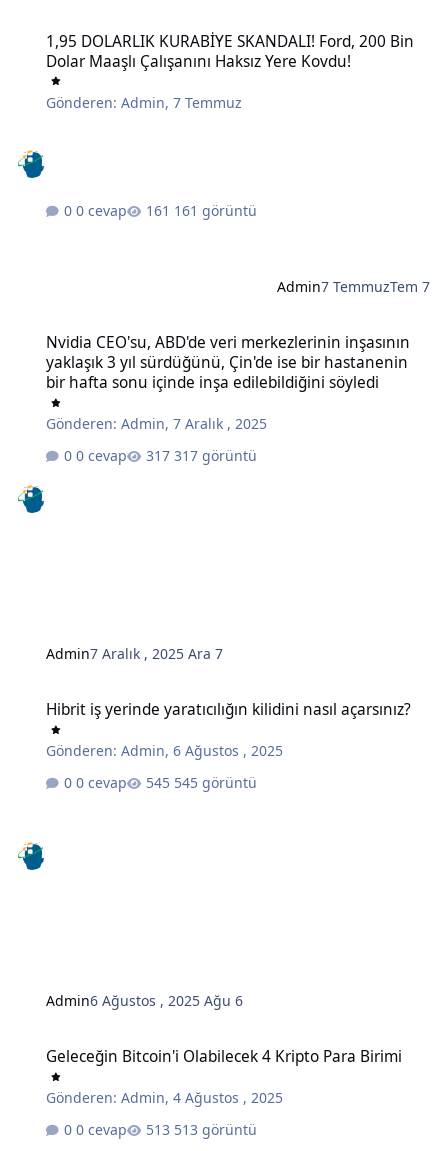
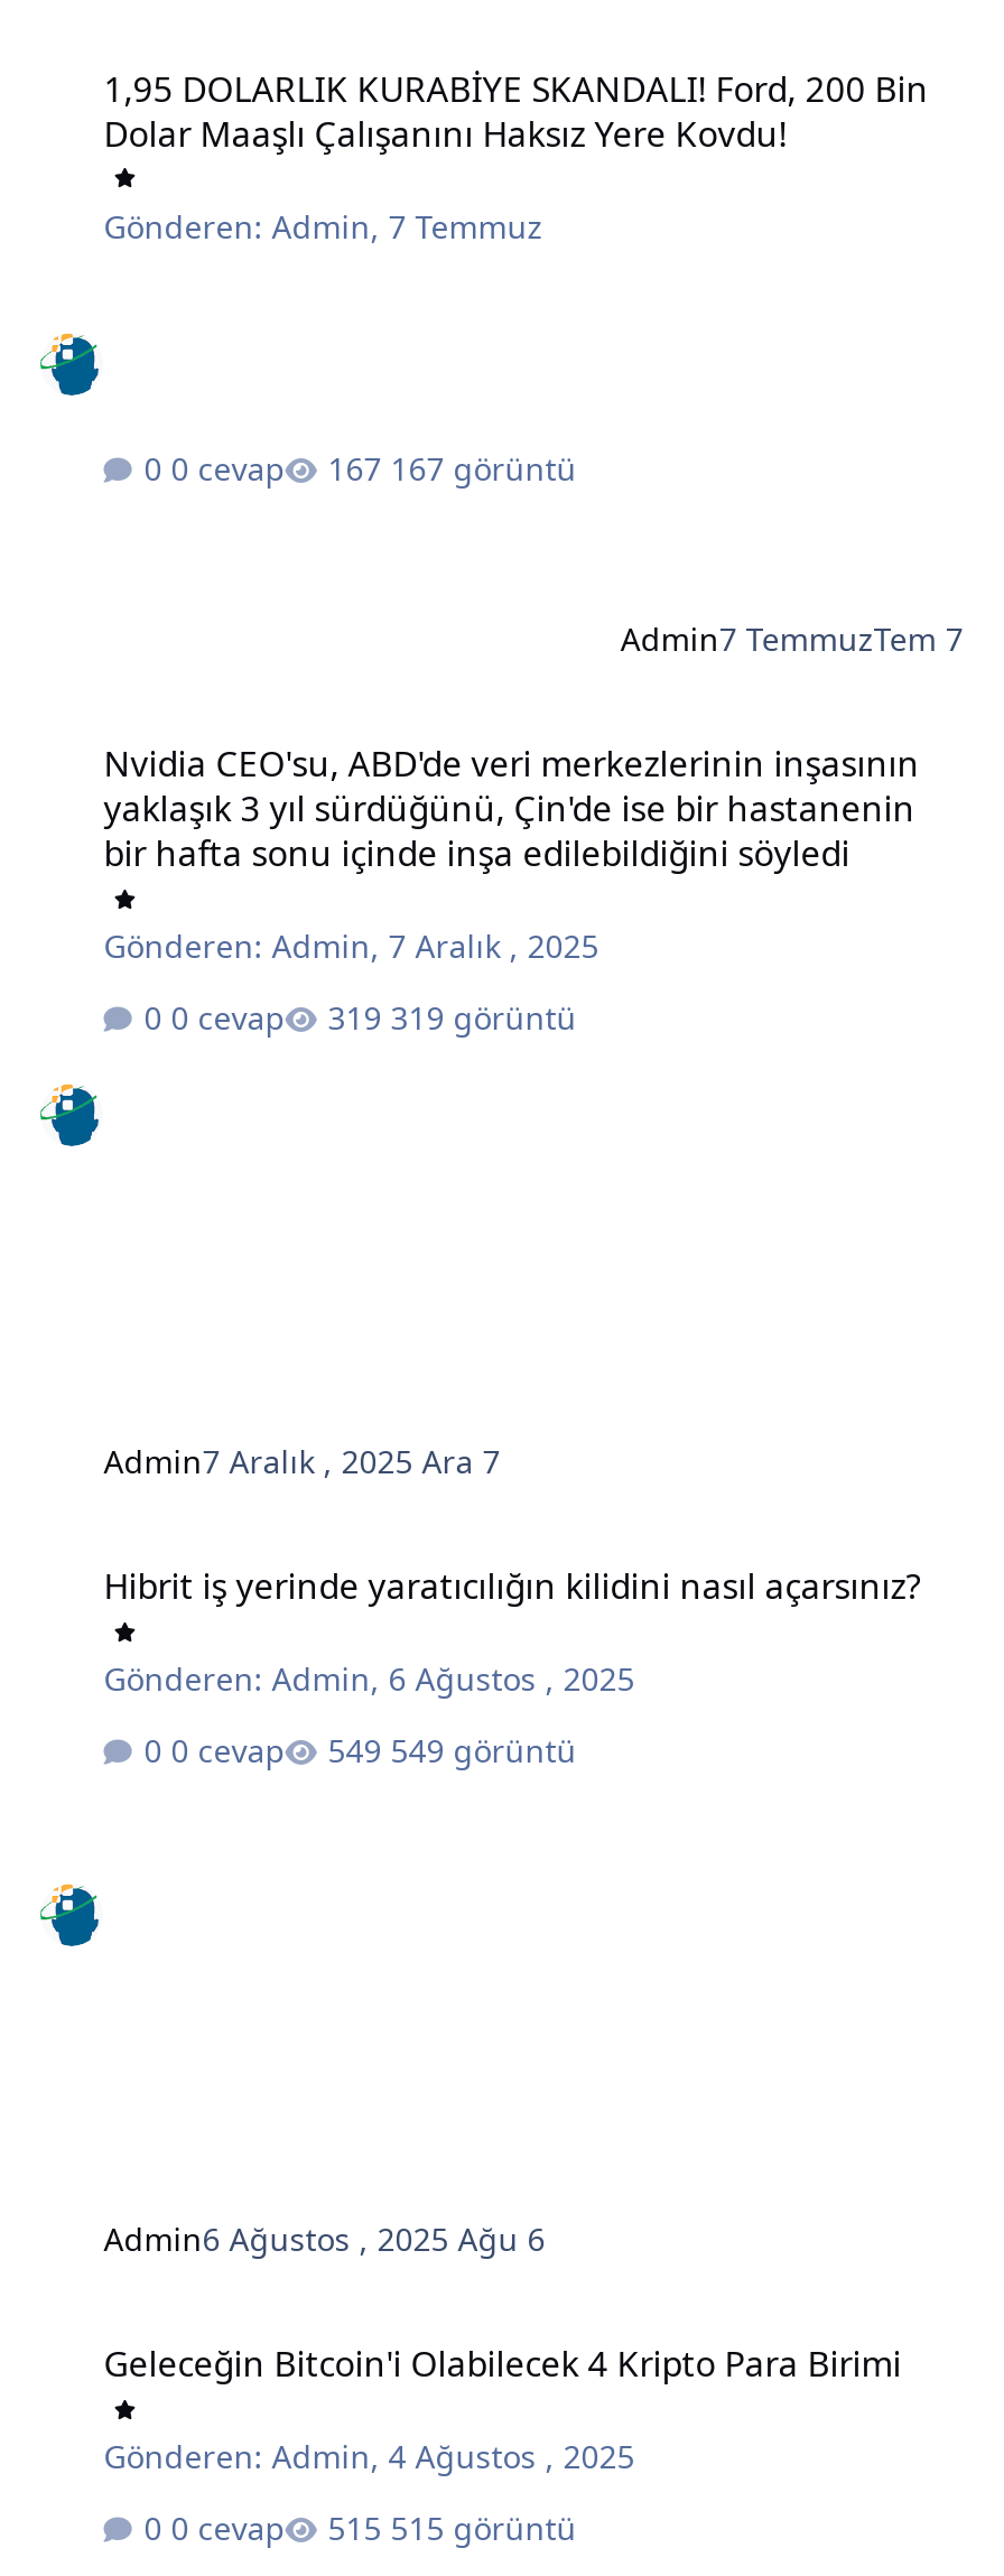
- 161 görüntü
+ 167 görüntü

- 317 görüntü
+ 319 görüntü

- 545 görüntü
+ 549 görüntü

- 513 görüntü
+ 515 görüntü
